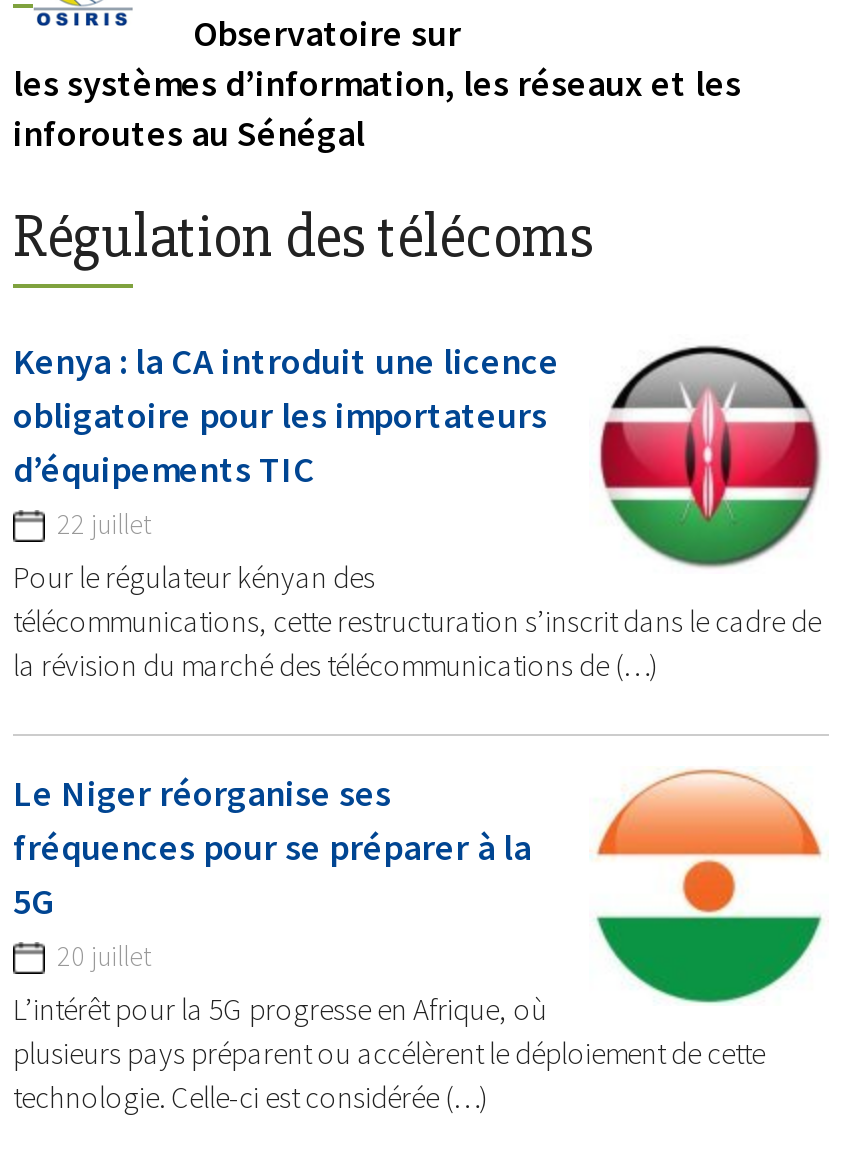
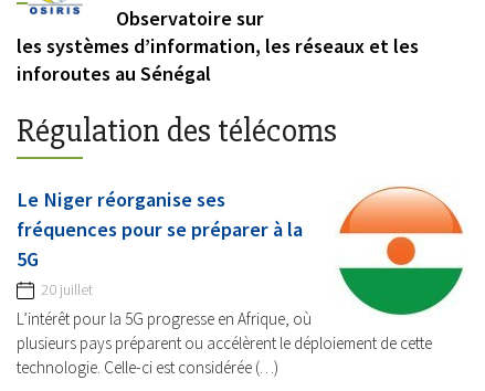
- [image]
- Kenya : la CA introduit une licence
- obligatoire pour les importateurs
- d’équipements TIC
- 22 juillet
- Pour le régulateur kényan des
- télécommunications, cette restructuration s’inscrit dans le cadre de
- la révision du marché des télécommunications de (…)
